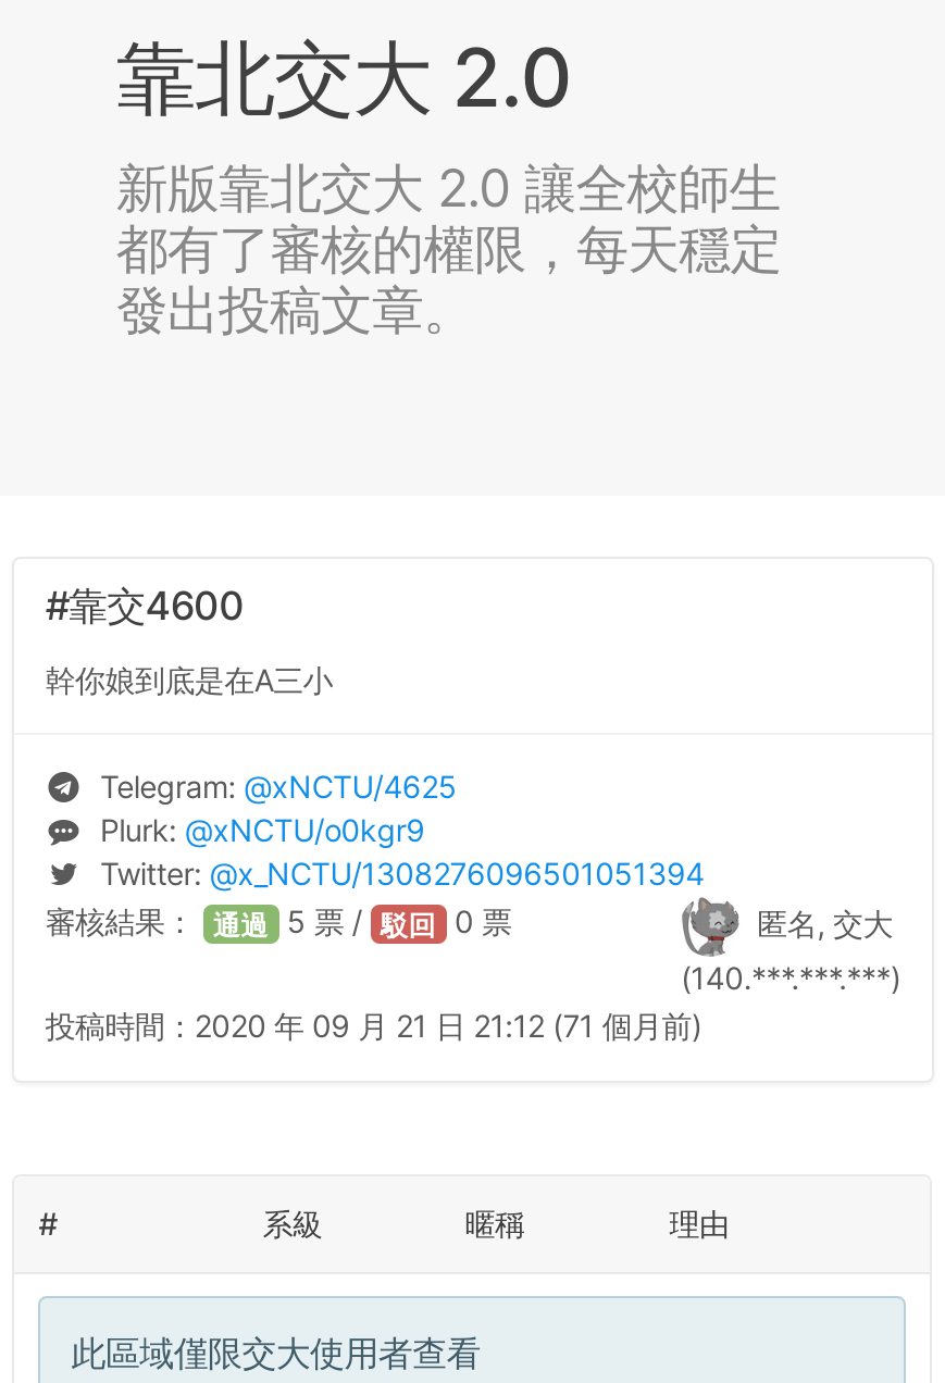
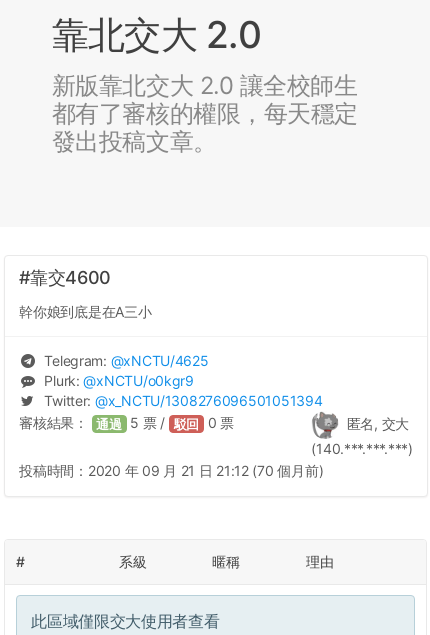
- 投稿時間：2020 年 09 月 21 日 21:12 (71 個月前)
+ 投稿時間：2020 年 09 月 21 日 21:12 (70 個月前)
